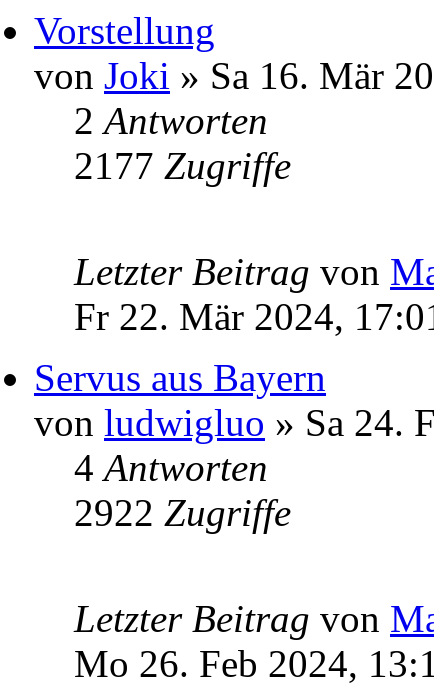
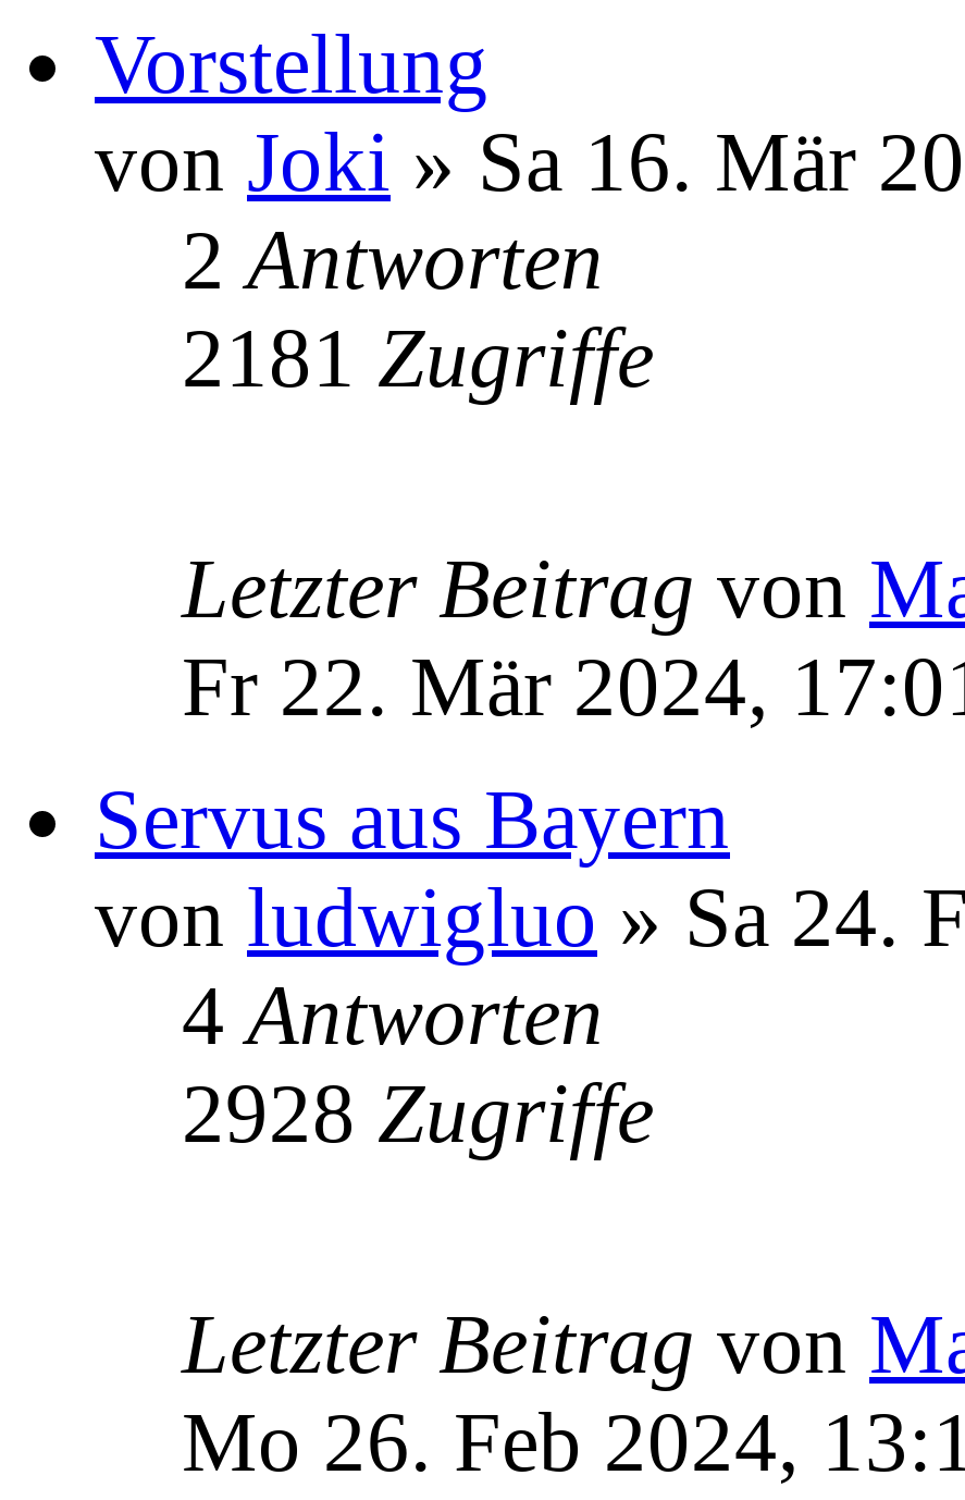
- 2177 Zugriffe
+ 2181 Zugriffe

- 2922 Zugriffe
+ 2928 Zugriffe
